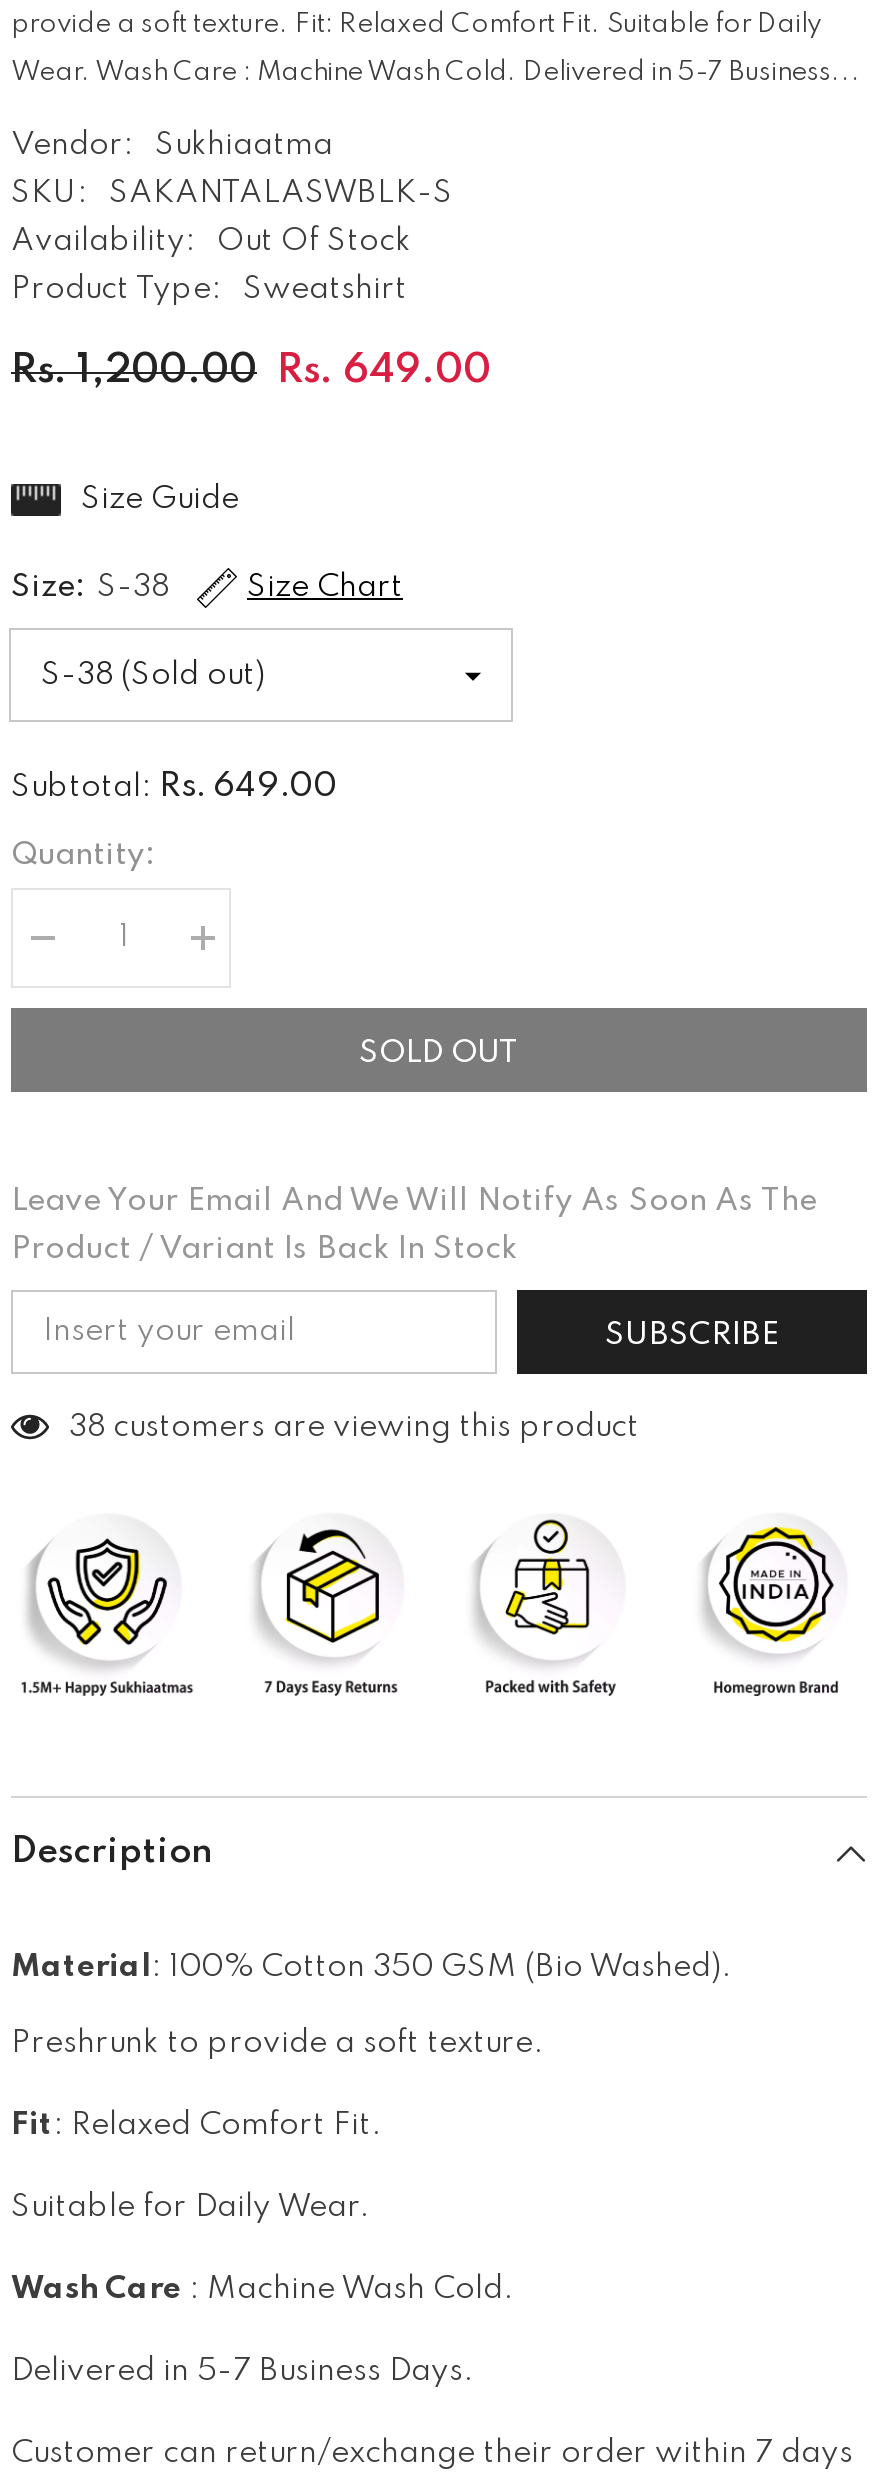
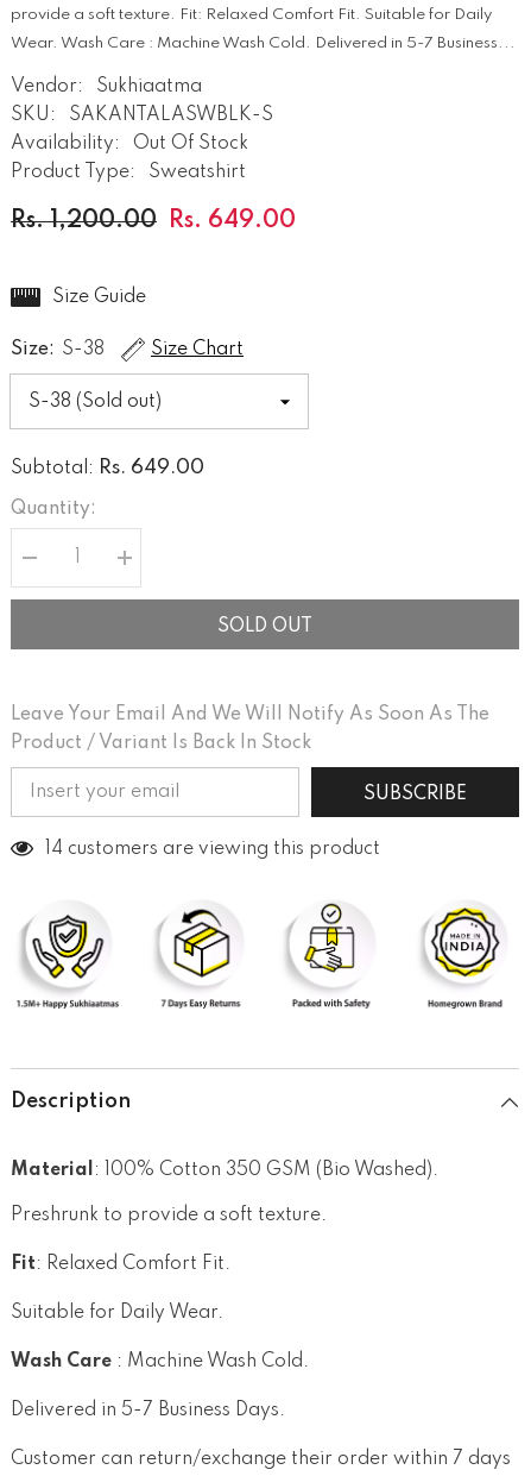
- 38 customers are viewing this product
+ 14 customers are viewing this product
